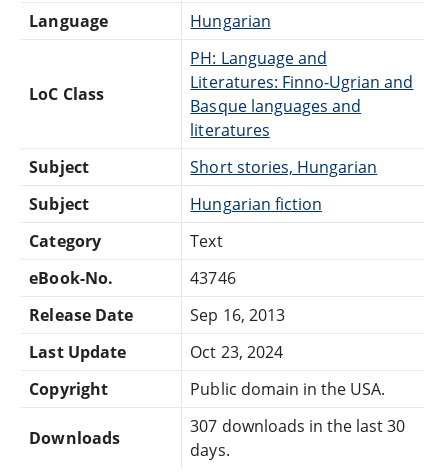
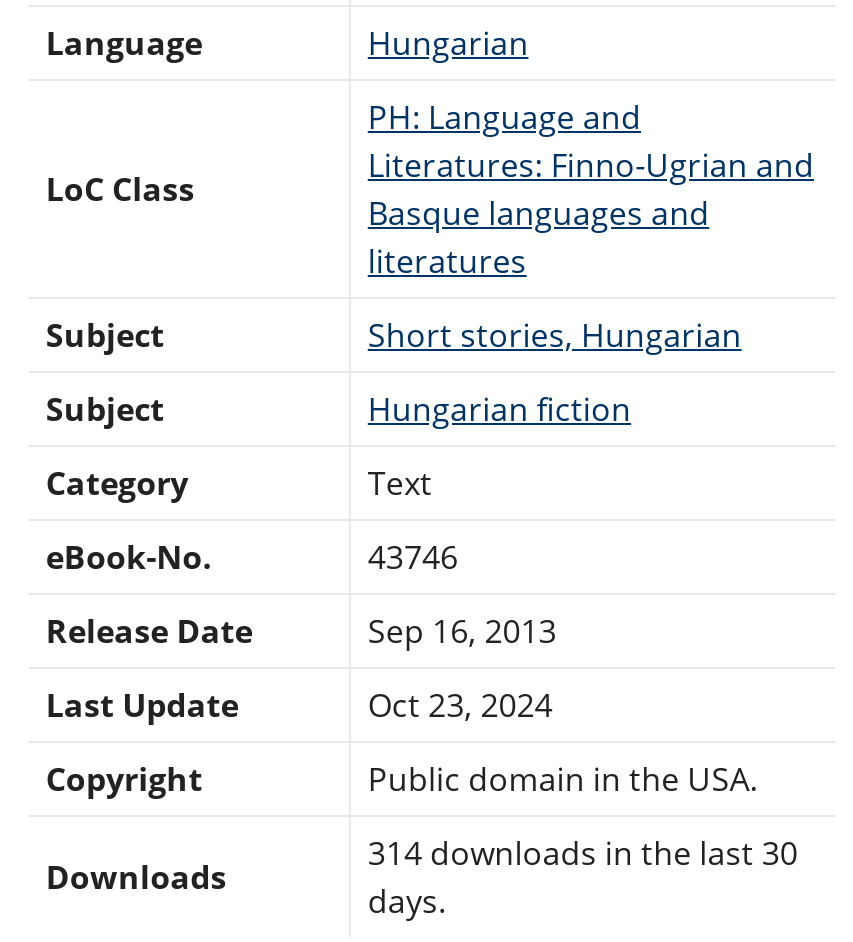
- 307 downloads in the last 30
+ 314 downloads in the last 30
